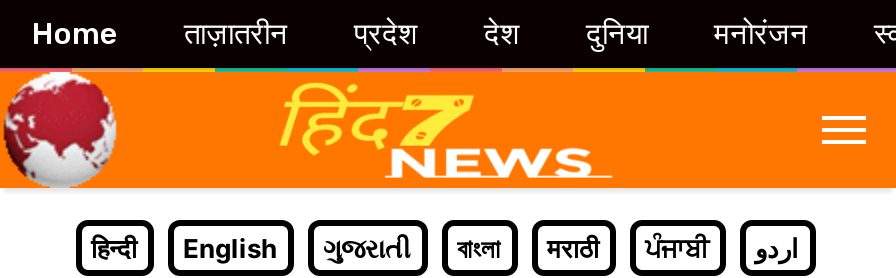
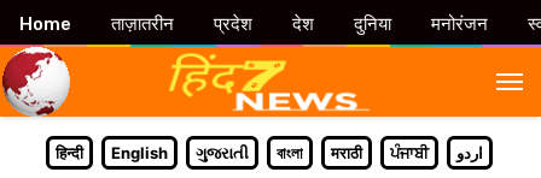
- [image]
+ [image]
